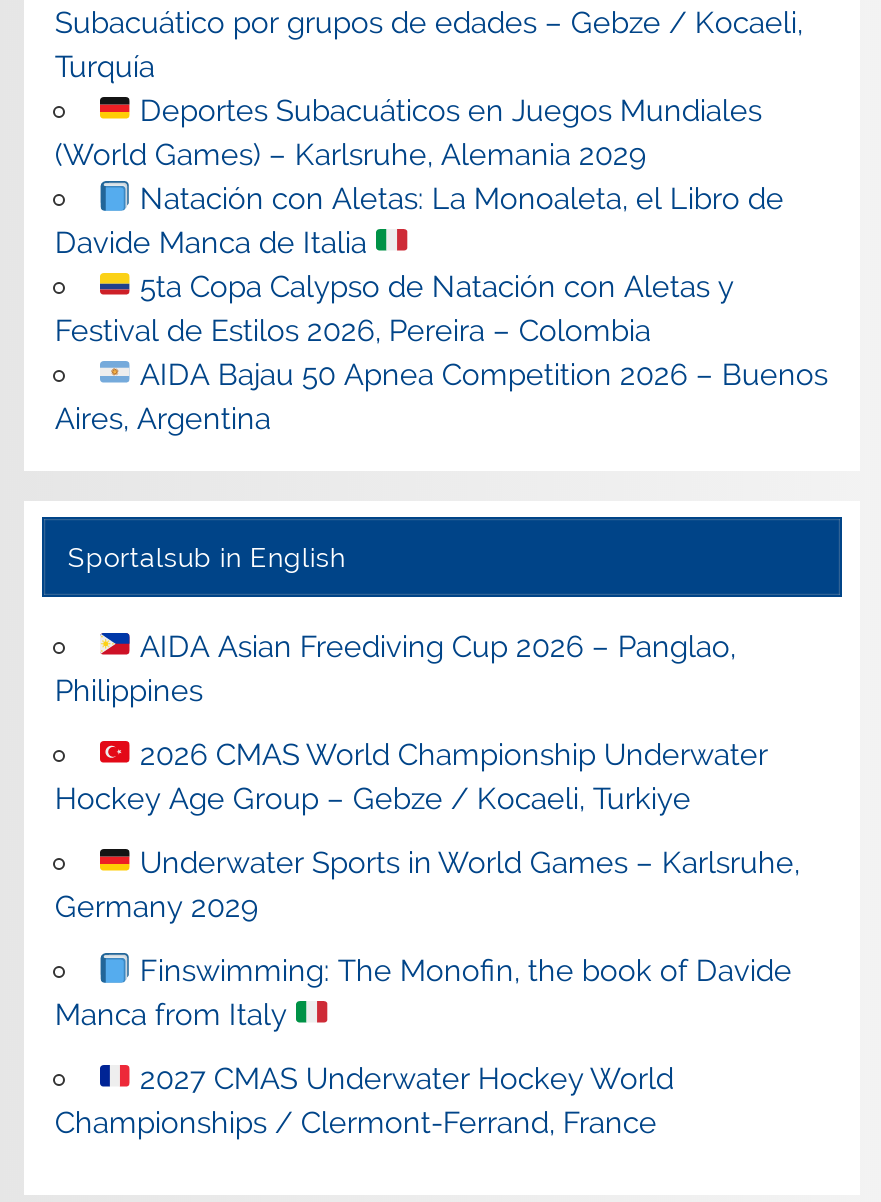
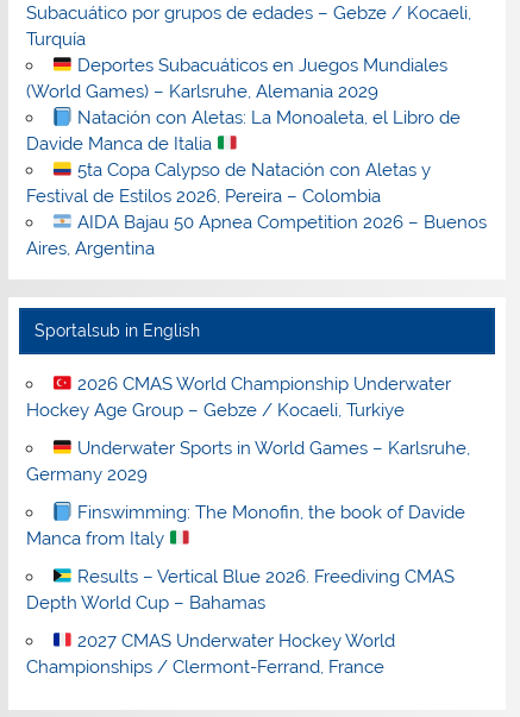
- AIDA Asian Freediving Cup 2026 – Panglao,
- Philippines

moved up: 2026 CMAS World Championship Underwater | Hockey Age Group – Gebze / Kocaeli, Turkiye | Underwater Sports in World Games – Karlsruhe, | Germany 2029 | Finswimming: The Monofin, the book of Davide | Manca from Italy

+ Results – Vertical Blue 2026. Freediving CMAS
+ Depth World Cup – Bahamas
